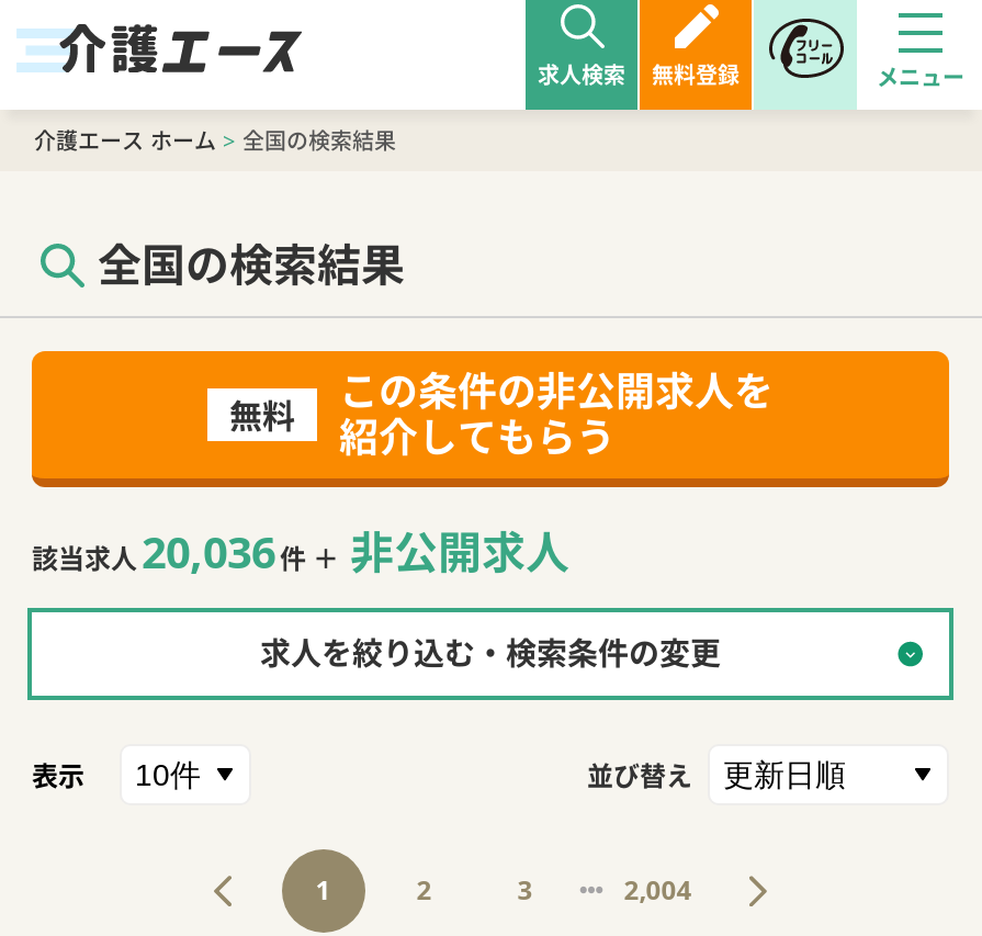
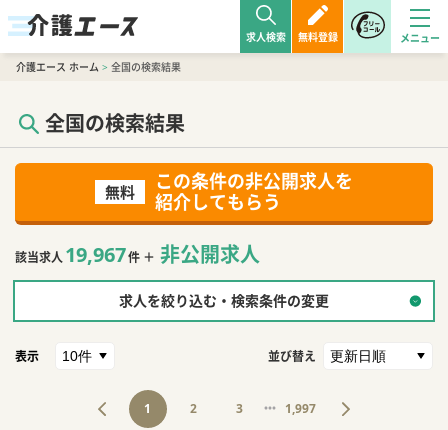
- 該当求人 20,036 件 ＋ 非公開求人
+ 該当求人 19,967 件 ＋ 非公開求人

- 2,004
+ 1,997
